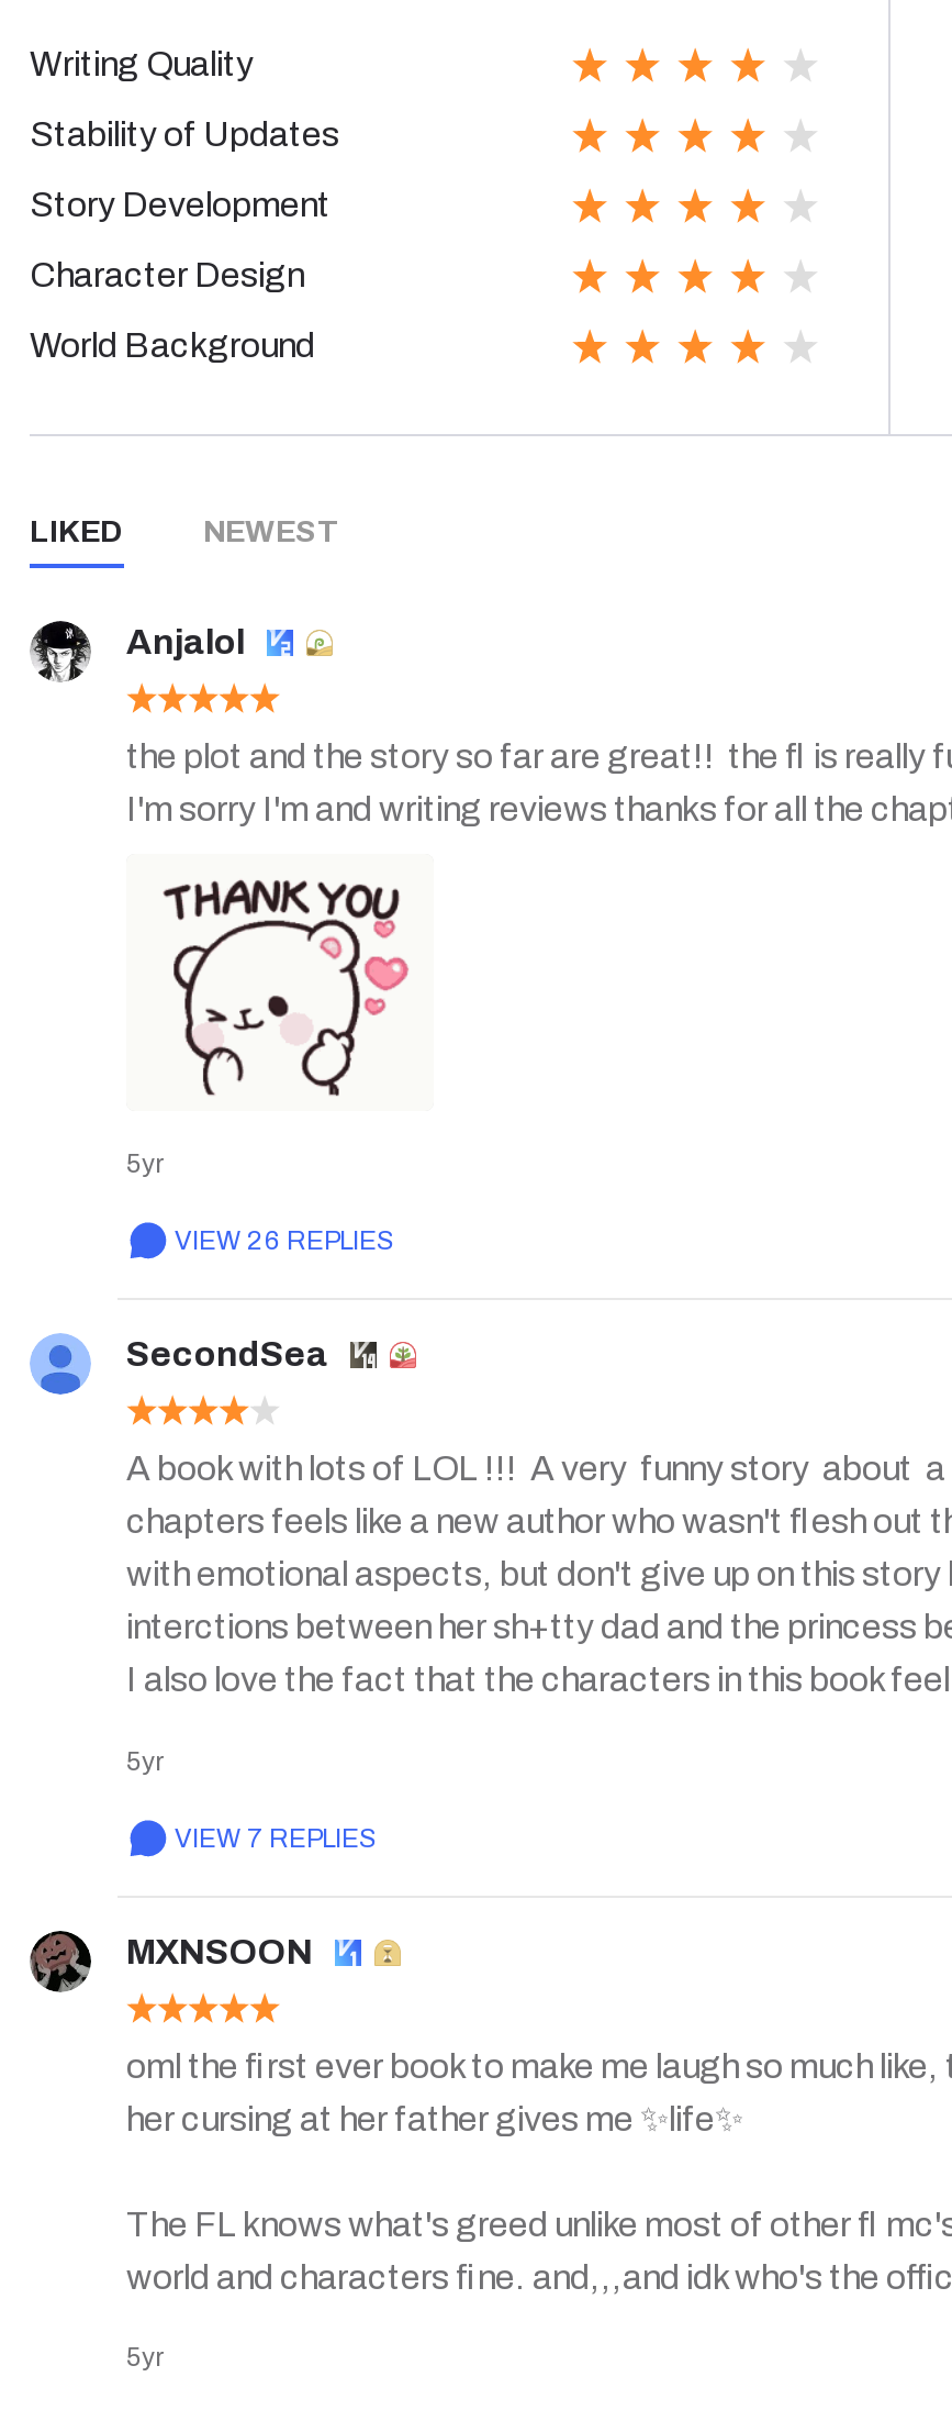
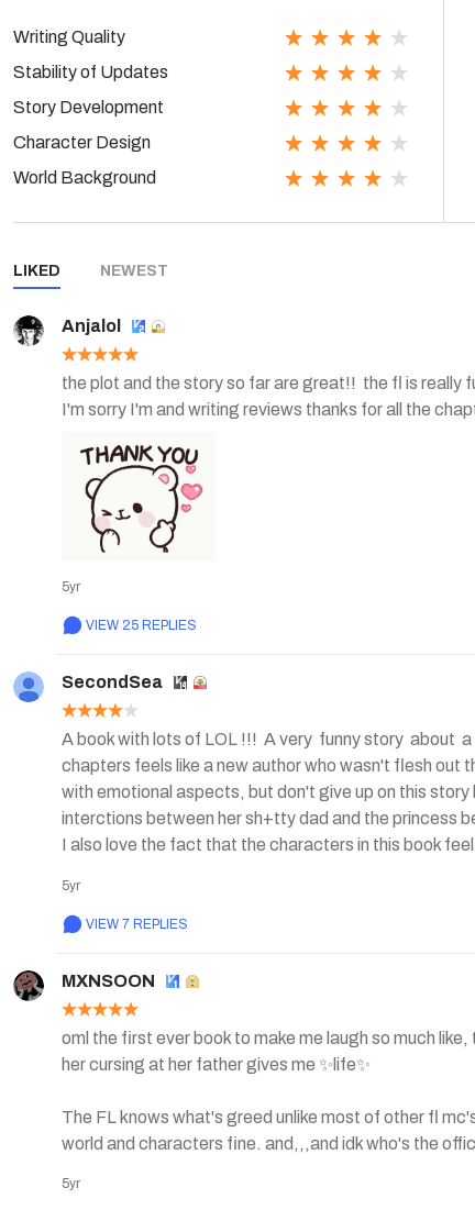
- VIEW 26 REPLIES
+ VIEW 25 REPLIES
